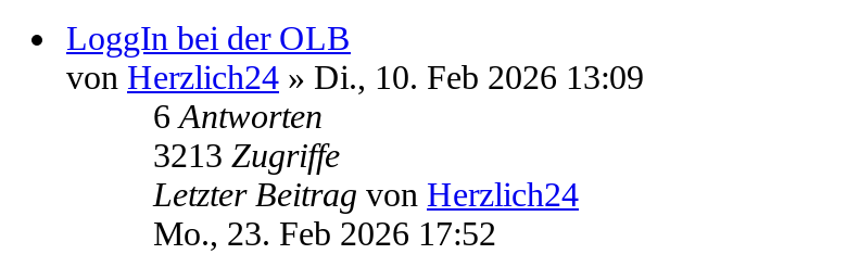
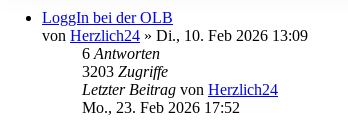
- 3213 Zugriffe
+ 3203 Zugriffe
